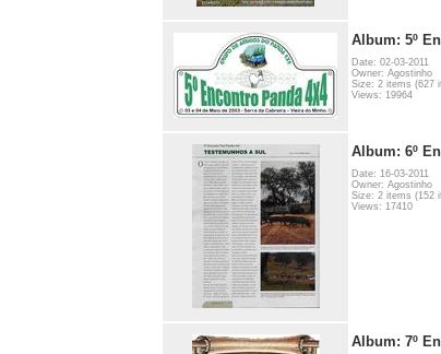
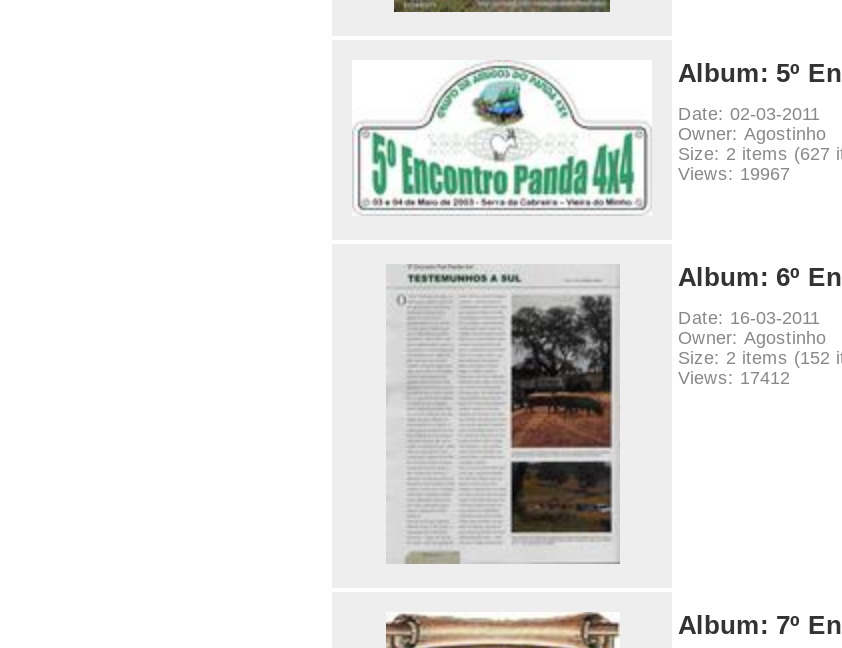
- Views: 19964
+ Views: 19967

- Views: 17410
+ Views: 17412
